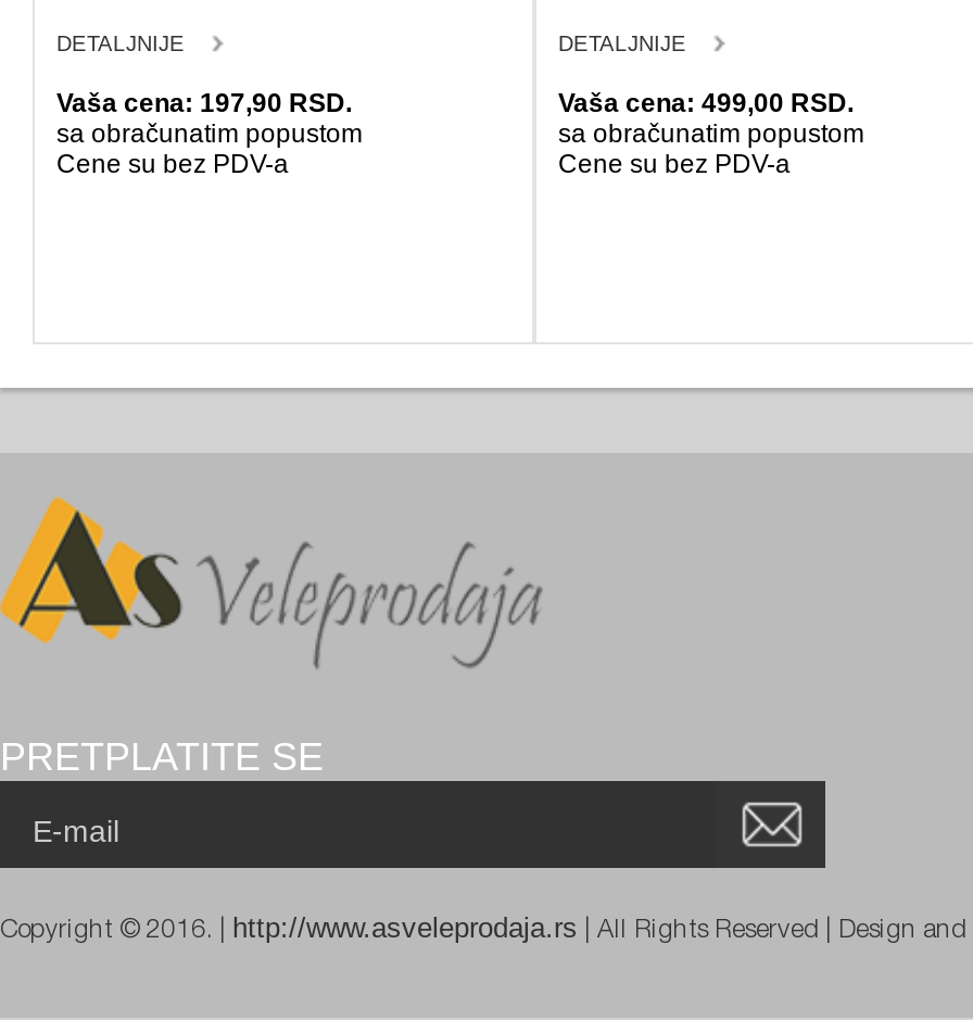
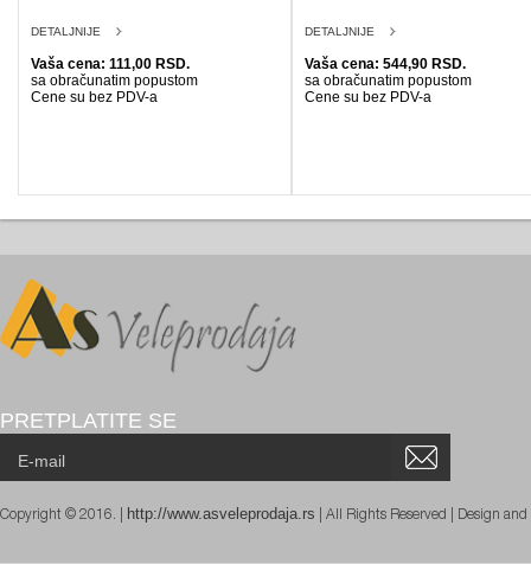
- Vaša cena: 197,90 RSD.
+ Vaša cena: 111,00 RSD.

- Vaša cena: 499,00 RSD.
+ Vaša cena: 544,90 RSD.
